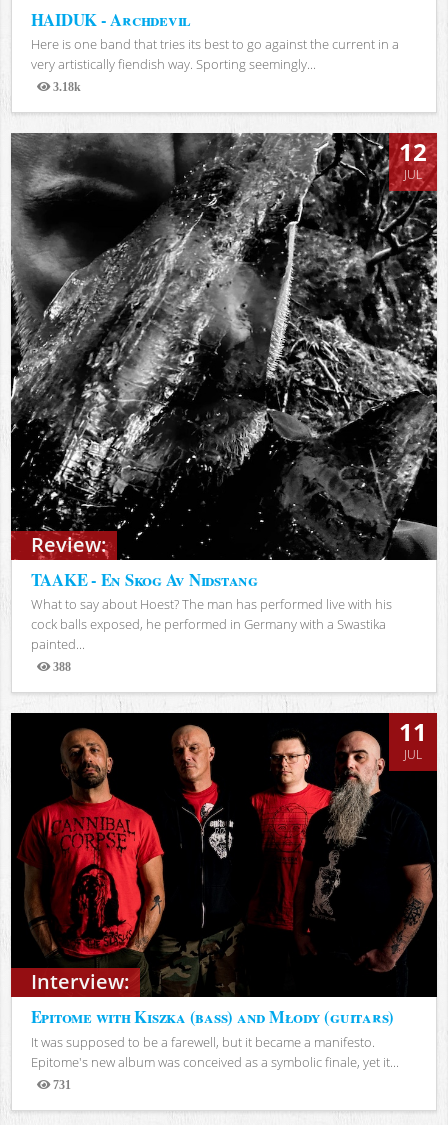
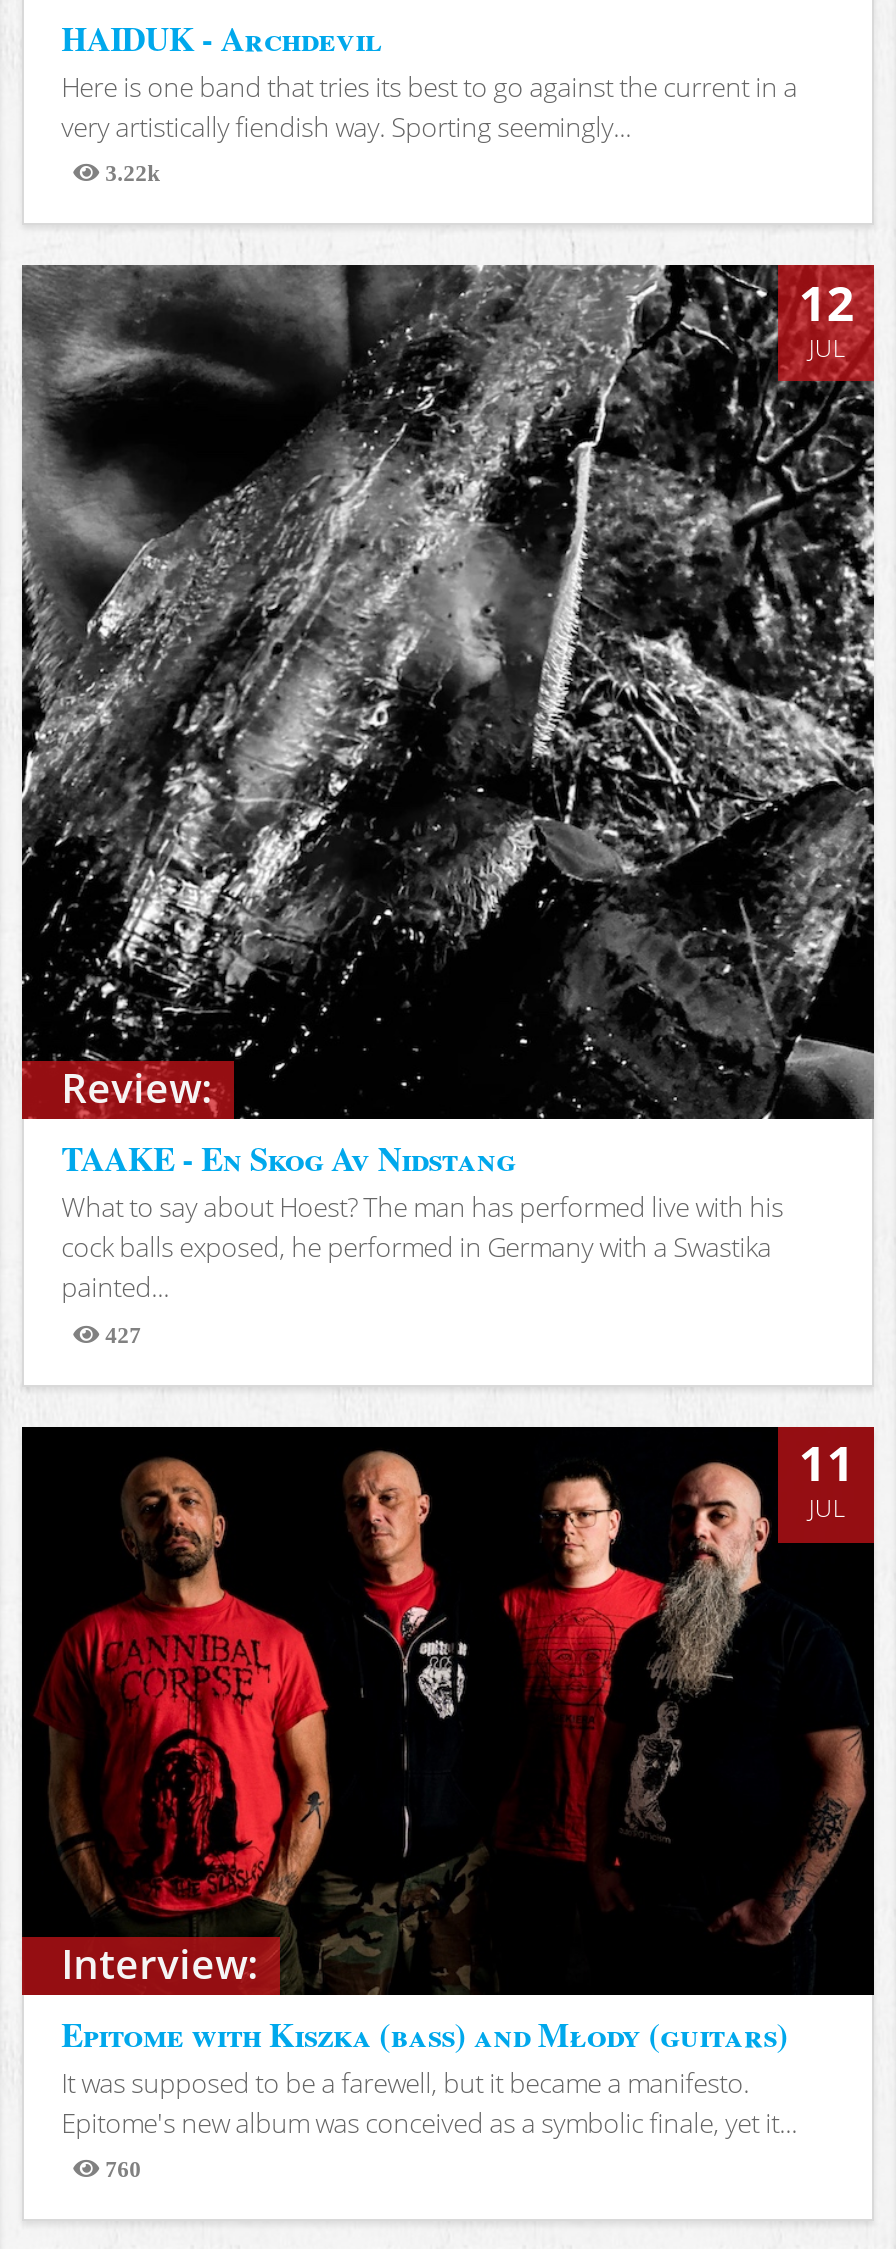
- 3.18k
+ 3.22k

- 388
+ 427

- 731
+ 760
